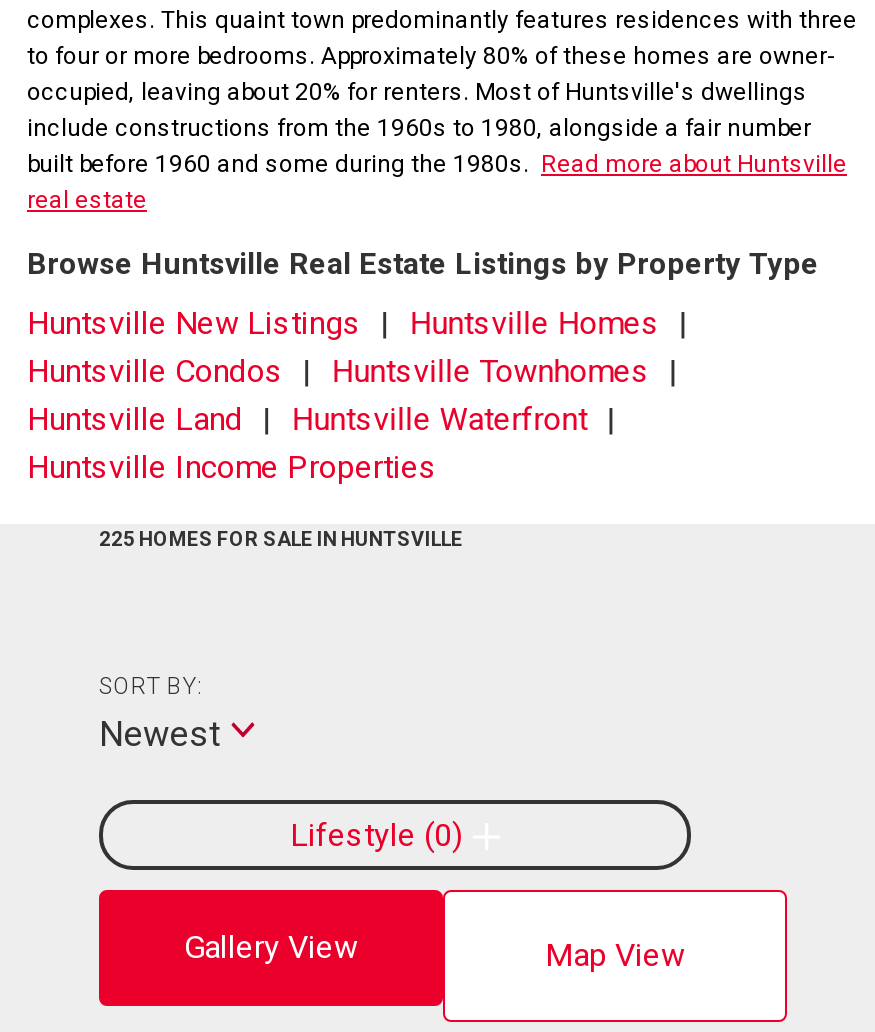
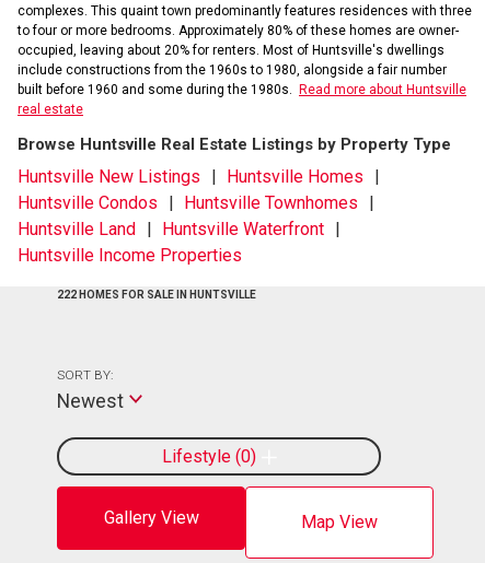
- 225 HOMES FOR SALE IN HUNTSVILLE
+ 222 HOMES FOR SALE IN HUNTSVILLE
